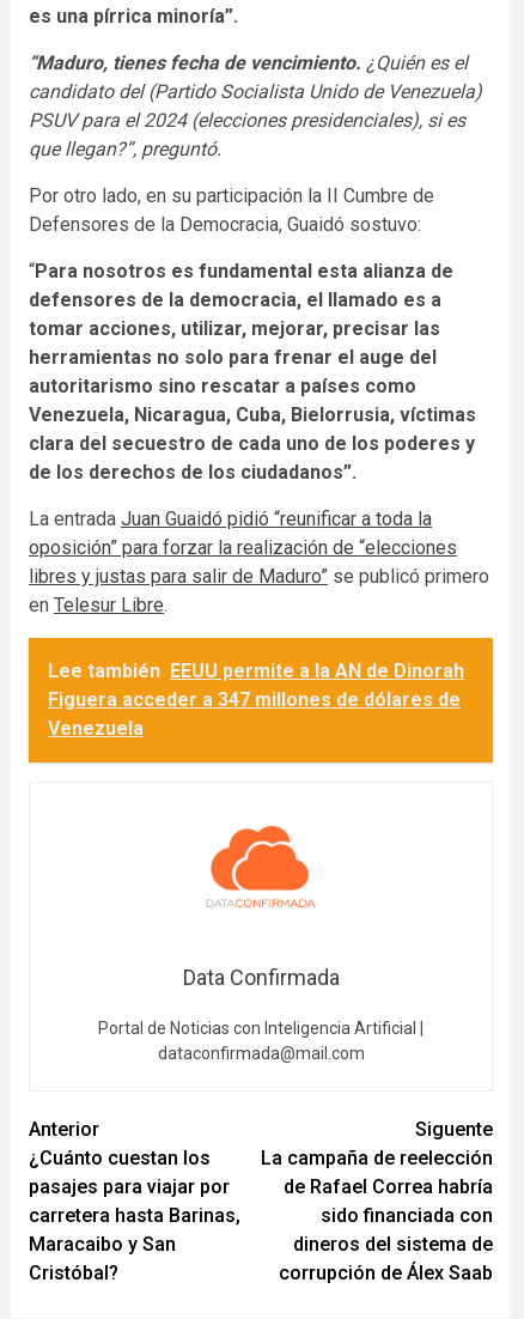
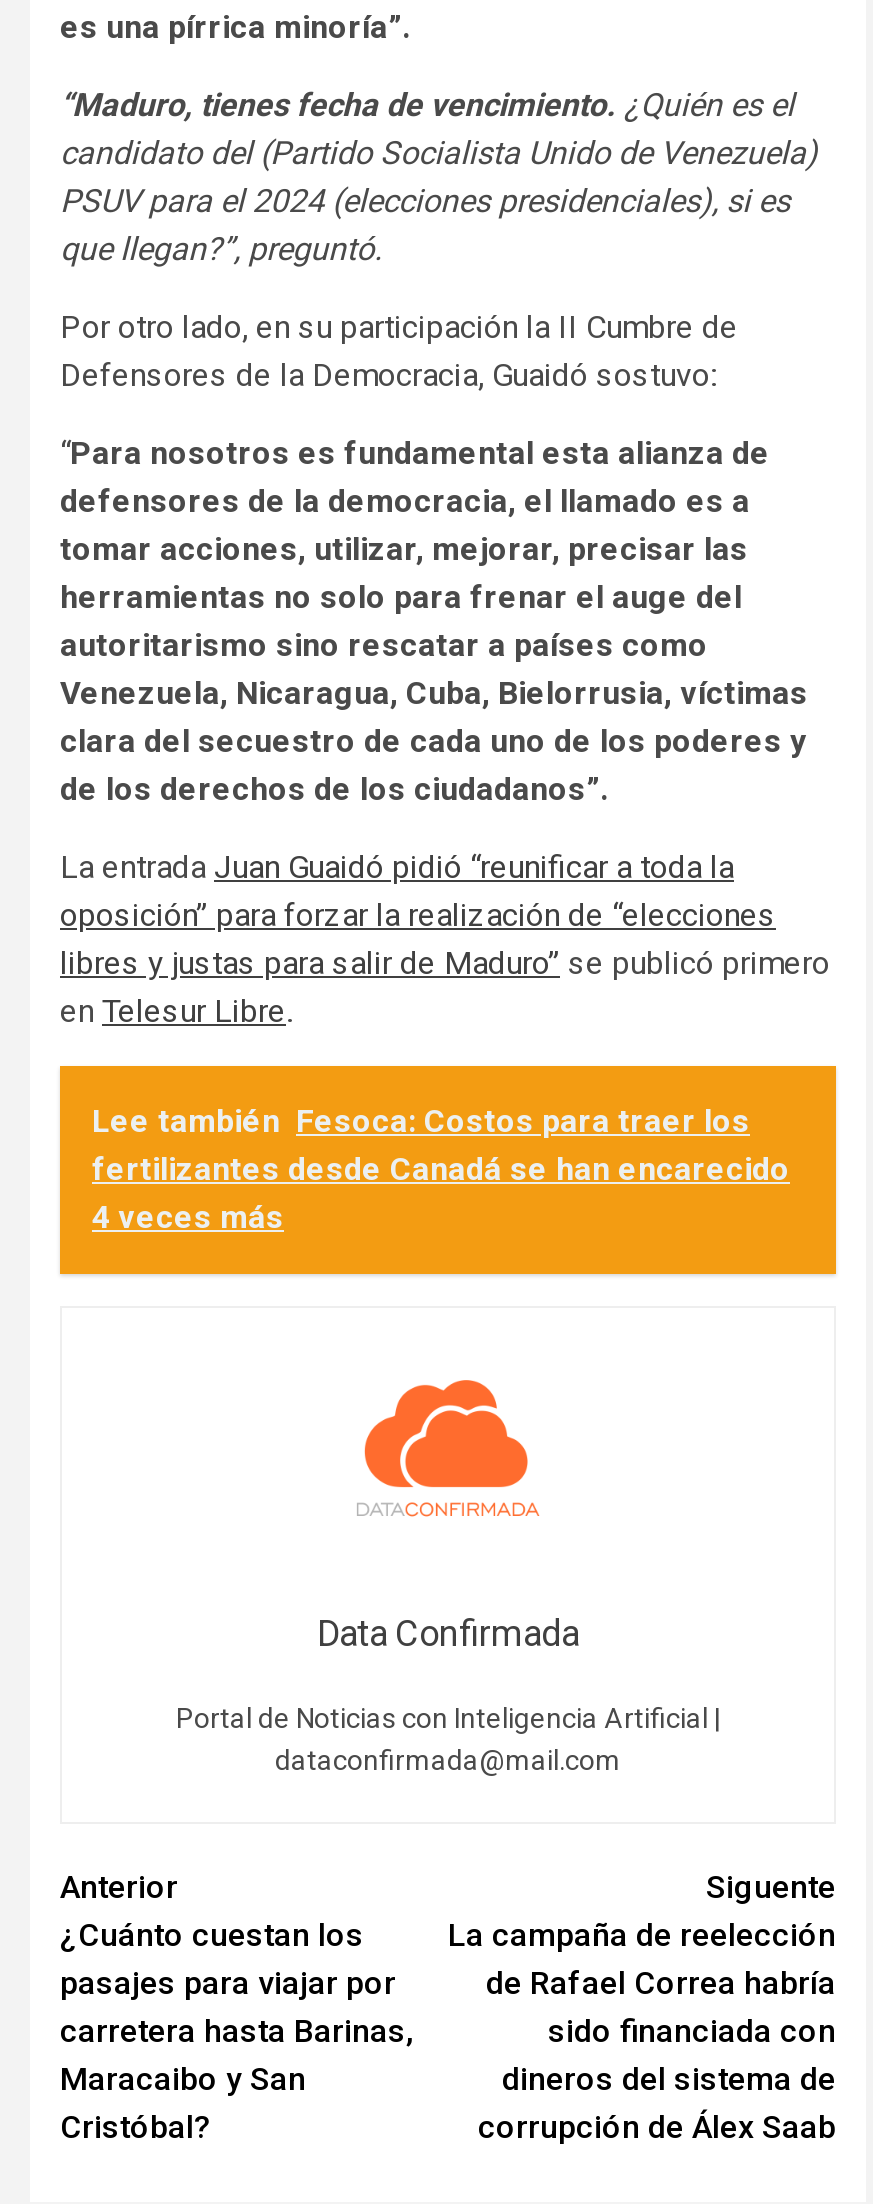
- Lee también EEUU permite a la AN de Dinorah
- Figuera acceder a 347 millones de dólares de
- Venezuela
+ Lee también Fesoca: Costos para traer los
+ fertilizantes desde Canadá se han encarecido
+ 4 veces más
